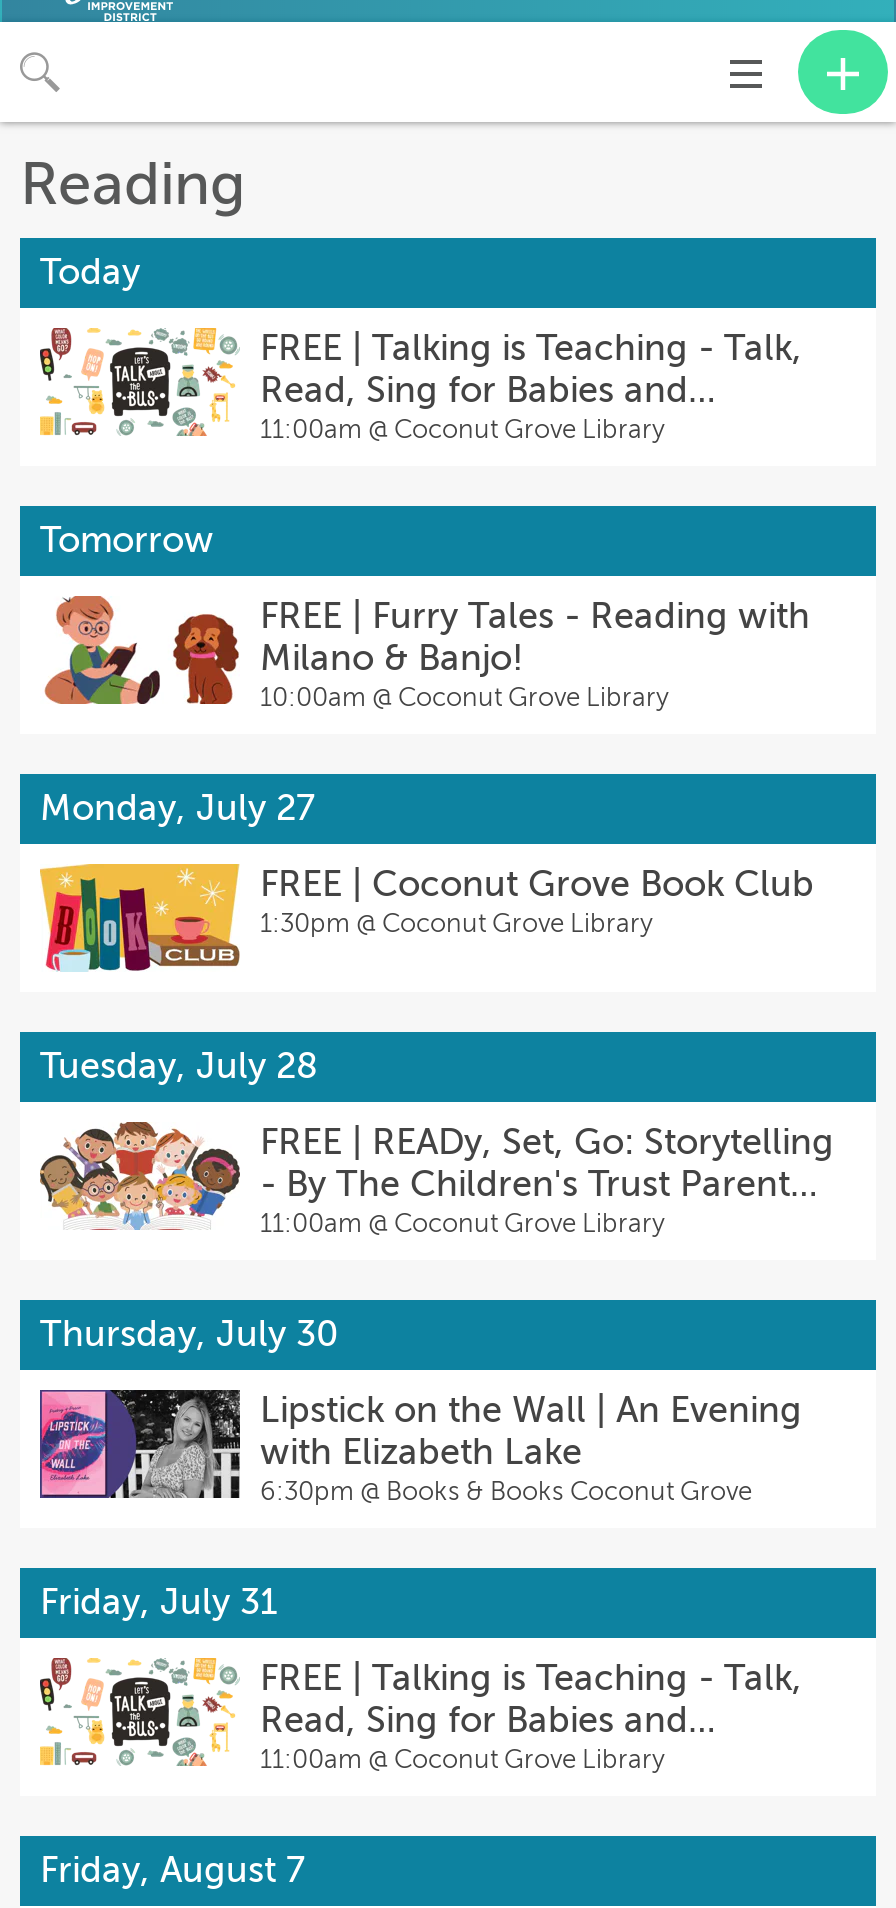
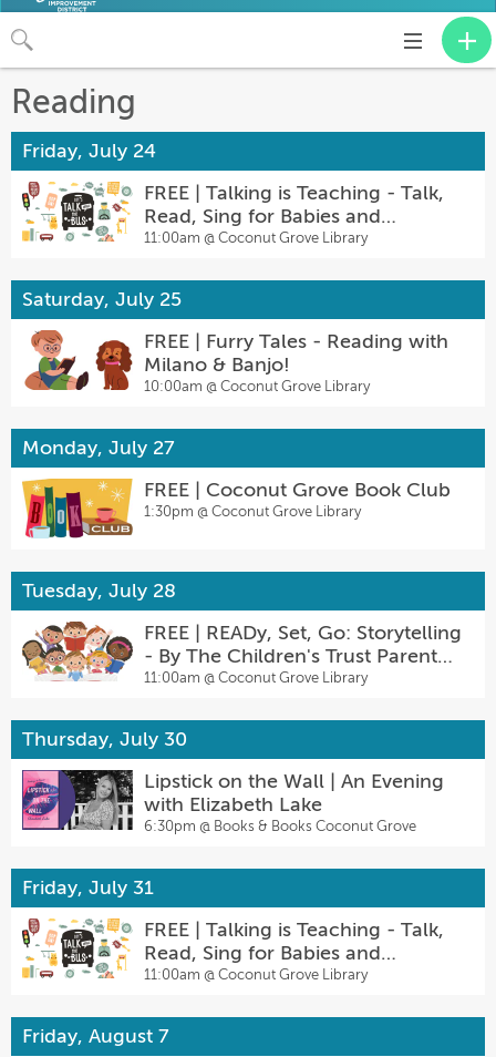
- Today
+ Friday, July 24

- Tomorrow
+ Saturday, July 25
